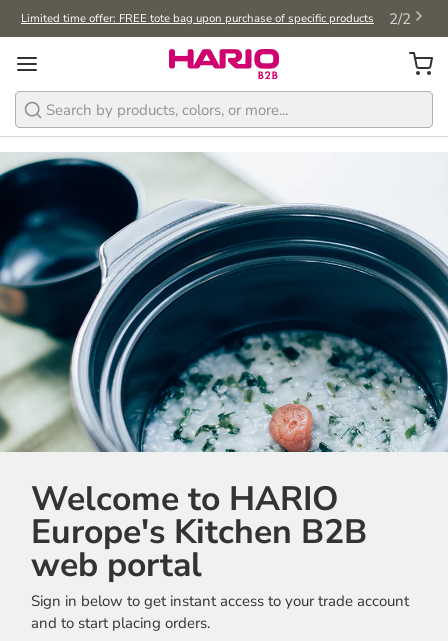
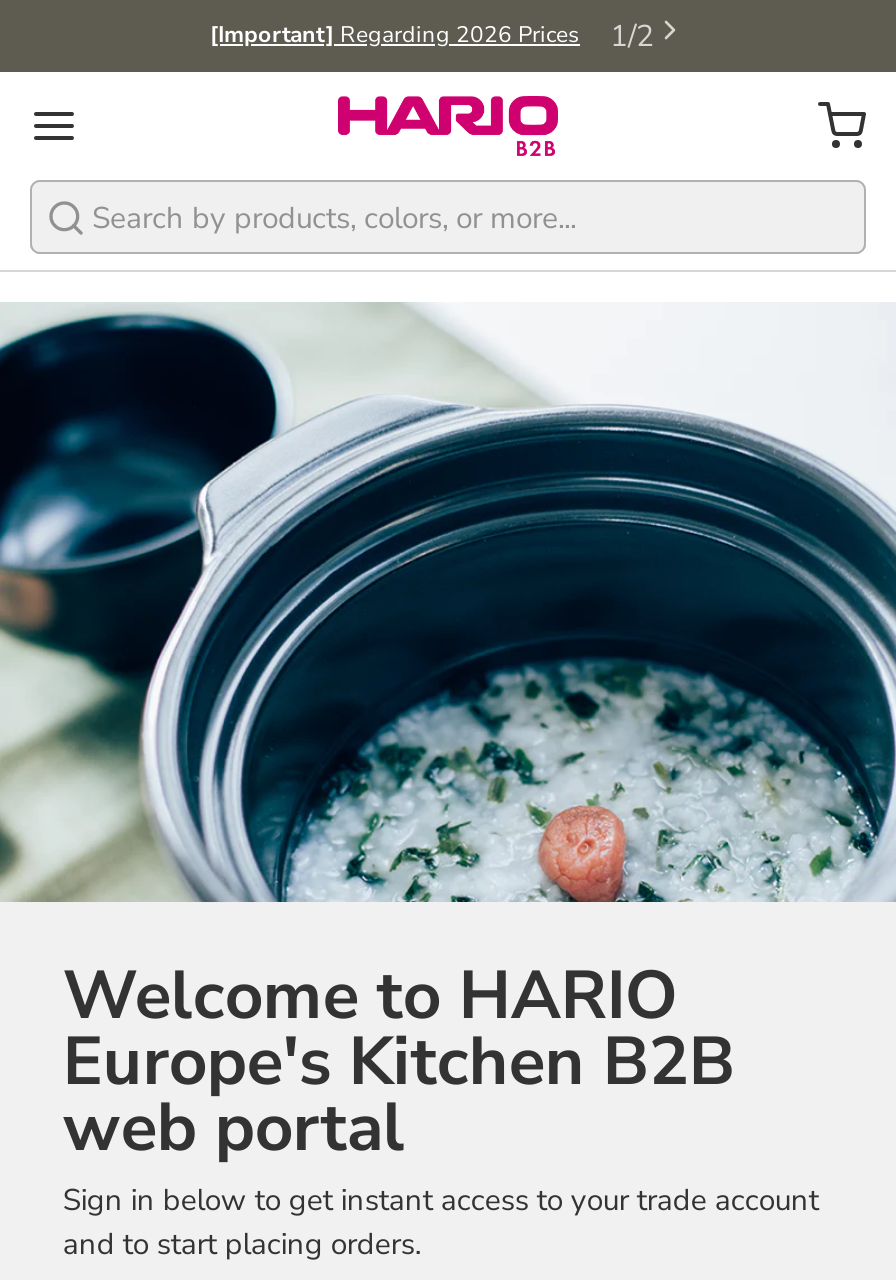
- Limited time offer: FREE tote bag upon purchase of specific products
- 2/2
+ [Important] Regarding 2026 Prices
+ 1/2
